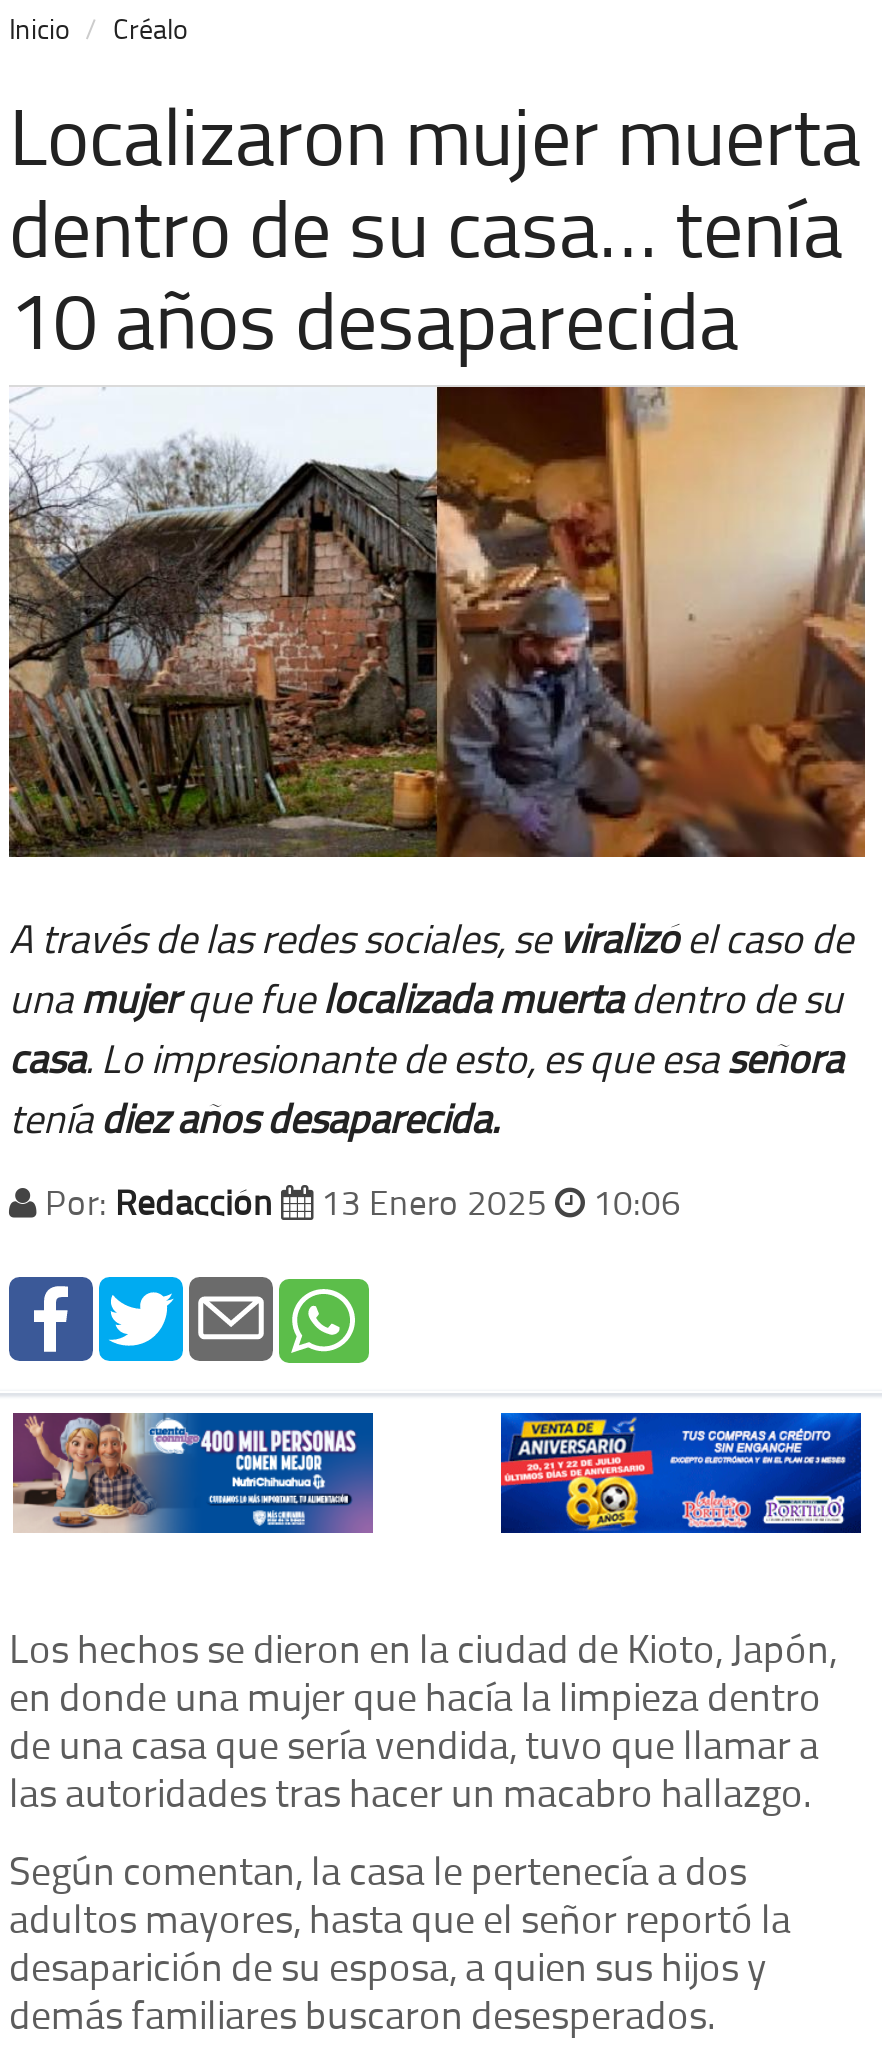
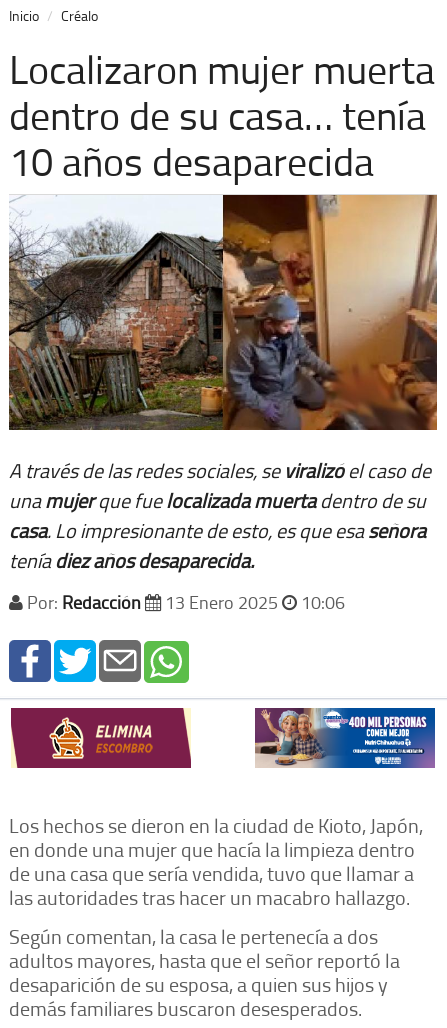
- [image]
+ [image]

- [image]
+ [image]
